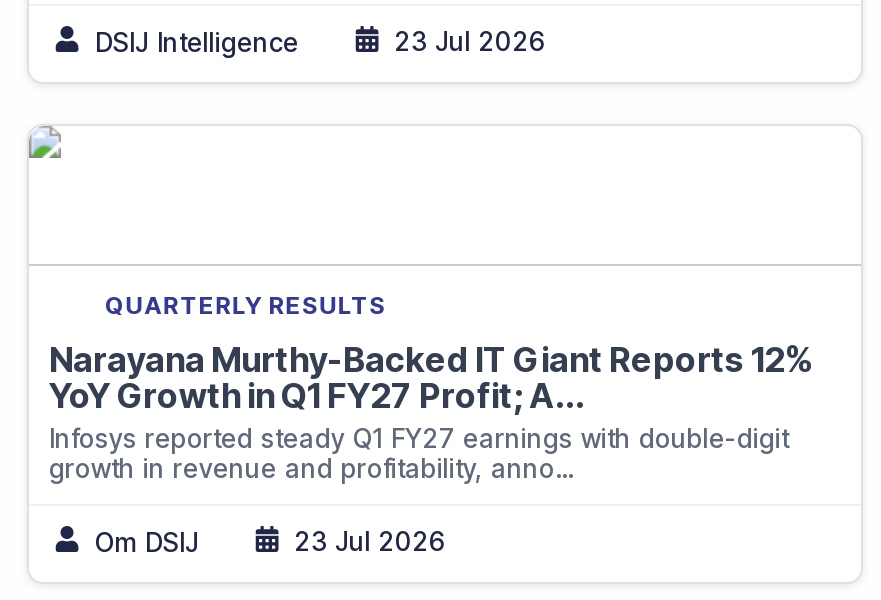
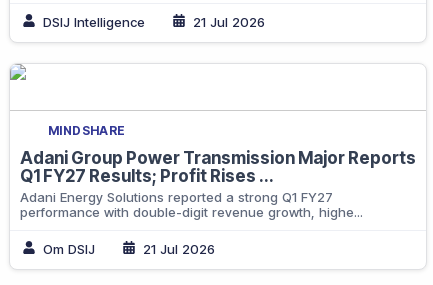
- 23 Jul 2026
+ 21 Jul 2026

- QUARTERLY RESULTS
+ MINDSHARE

- Narayana Murthy-Backed IT Giant Reports 12%
- YoY Growth in Q1 FY27 Profit; A...
- Infosys reported steady Q1 FY27 earnings with double-digit
- growth in revenue and profitability, anno...
+ Adani Group Power Transmission Major Reports
+ Q1 FY27 Results; Profit Rises ...
+ Adani Energy Solutions reported a strong Q1 FY27
+ performance with double-digit revenue growth, highe...

- 23 Jul 2026
+ 21 Jul 2026
